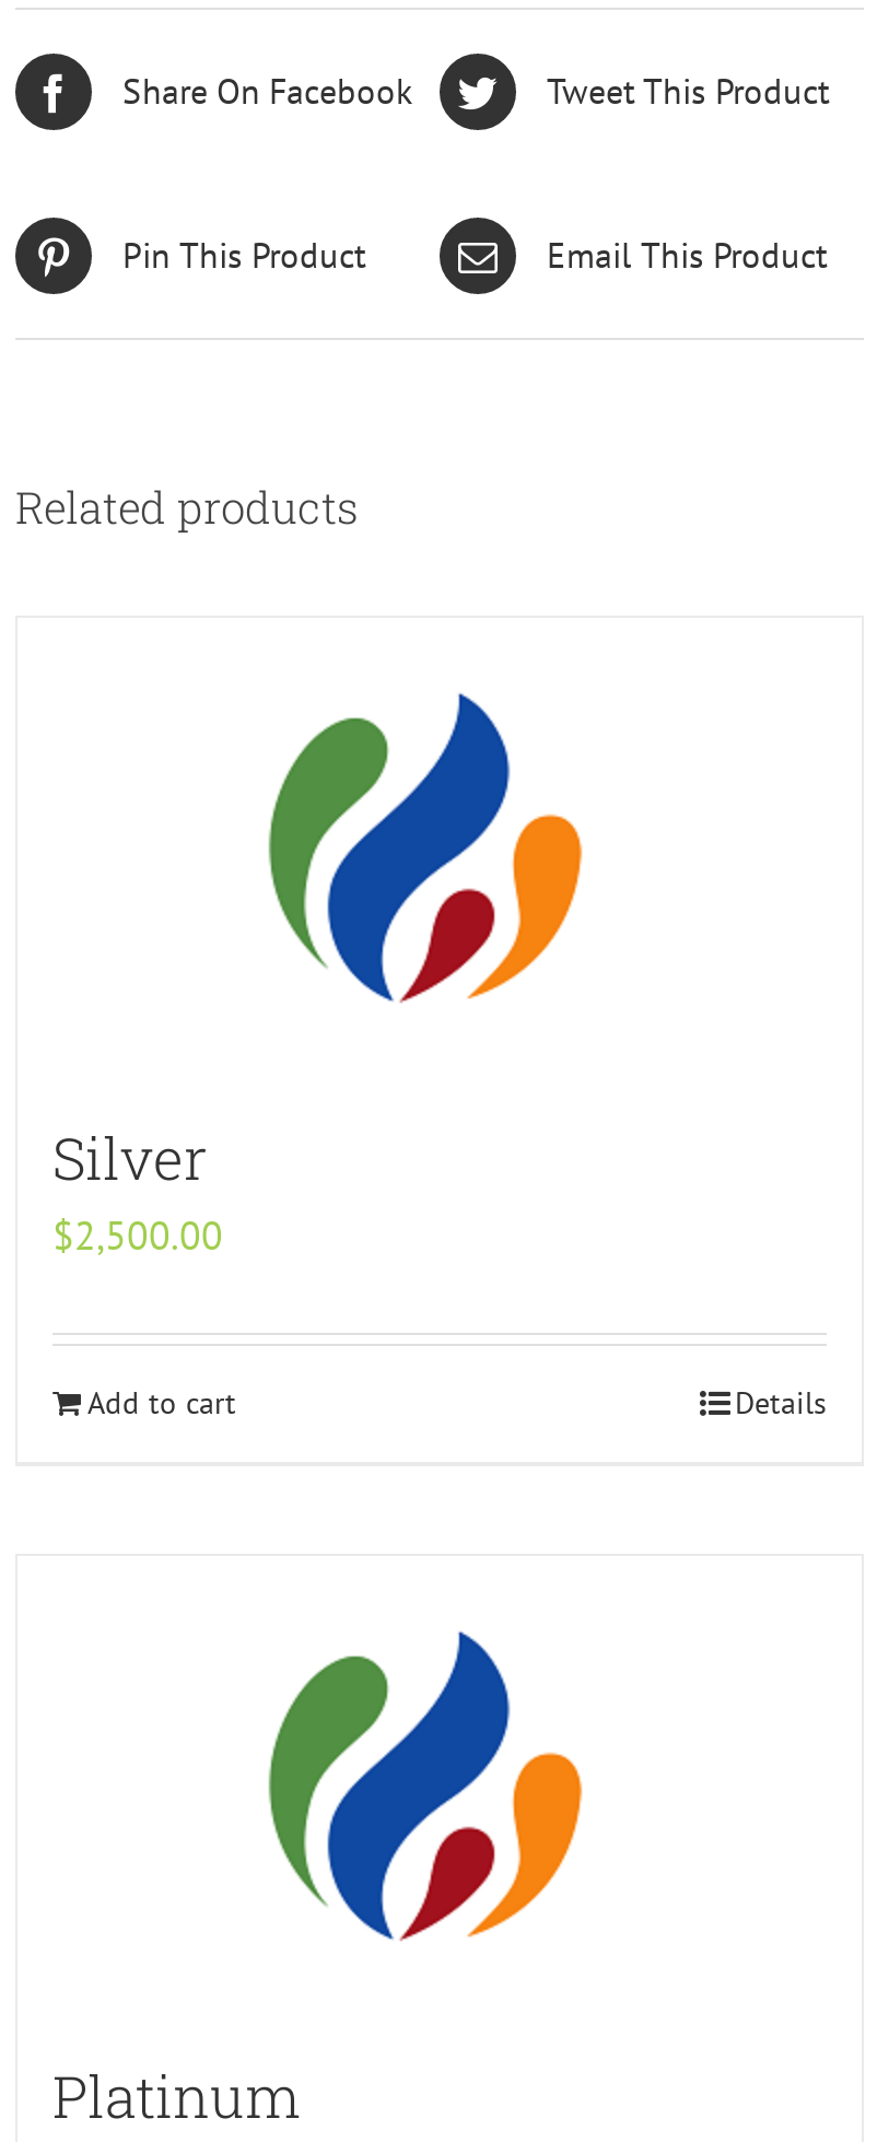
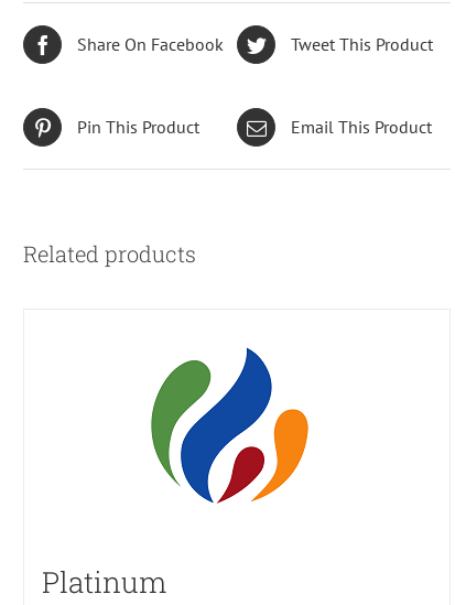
- Silver
- $2,500.00
- Add to cart
- Details
